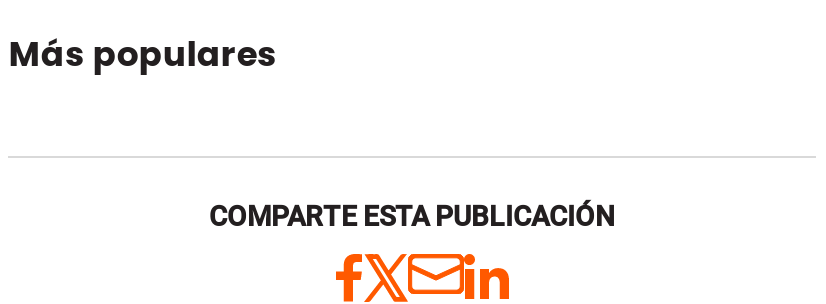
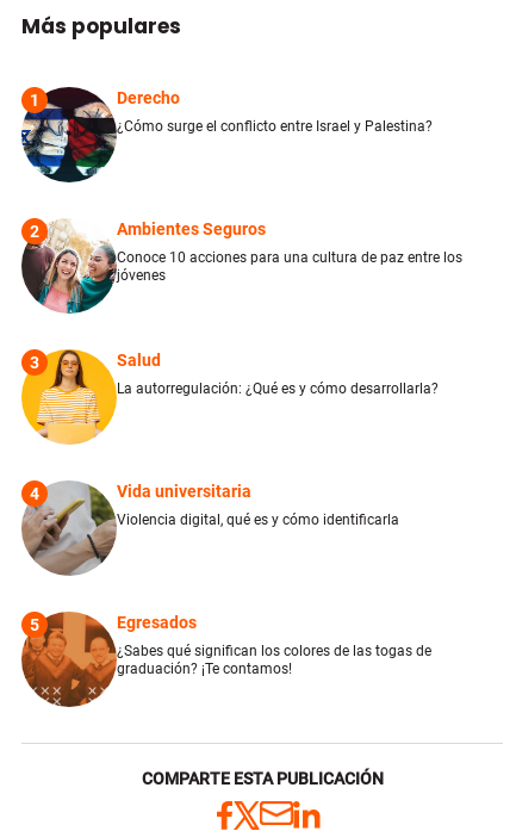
+ [image]
+ 1
+ Derecho
+ ¿Cómo surge el conflicto entre Israel y Palestina?

+ [image]
+ 2
+ Ambientes Seguros
+ Conoce 10 acciones para una cultura de paz entre los
+ jóvenes

+ [image]
+ 3
+ Salud
+ La autorregulación: ¿Qué es y cómo desarrollarla?

+ [image]
+ 4
+ Vida universitaria
+ Violencia digital, qué es y cómo identificarla

+ [image]
+ 5
+ Egresados
+ ¿Sabes qué significan los colores de las togas de
+ graduación? ¡Te contamos!
